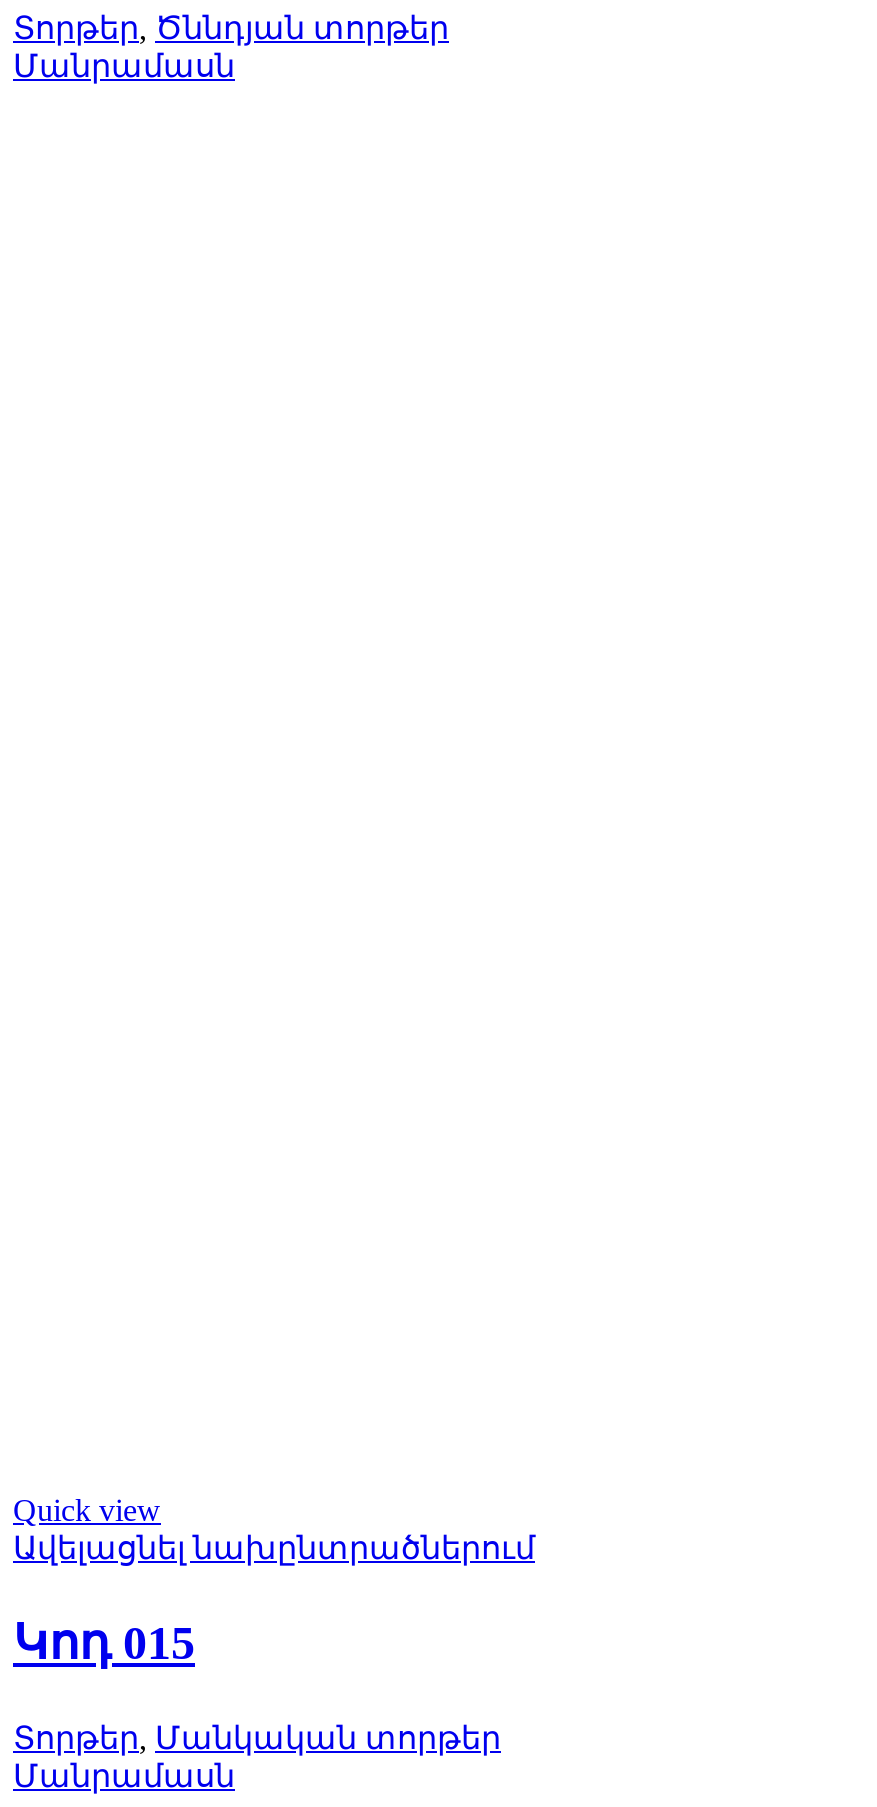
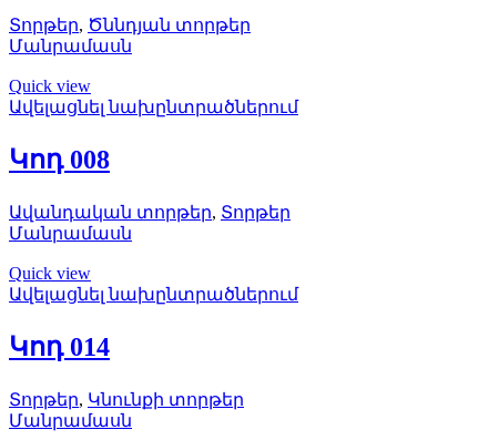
moved up: Quick view | Ավելացնել նախընտրածներում

- Կոդ 015
- Տորթեր, Մանկական տորթեր
+ Կոդ 008
+ Ավանդական տորթեր, Տորթեր
+ Մանրամասն
+ Quick view
+ Ավելացնել նախընտրածներում
+ Կոդ 014
+ Տորթեր, Կնունքի տորթեր
